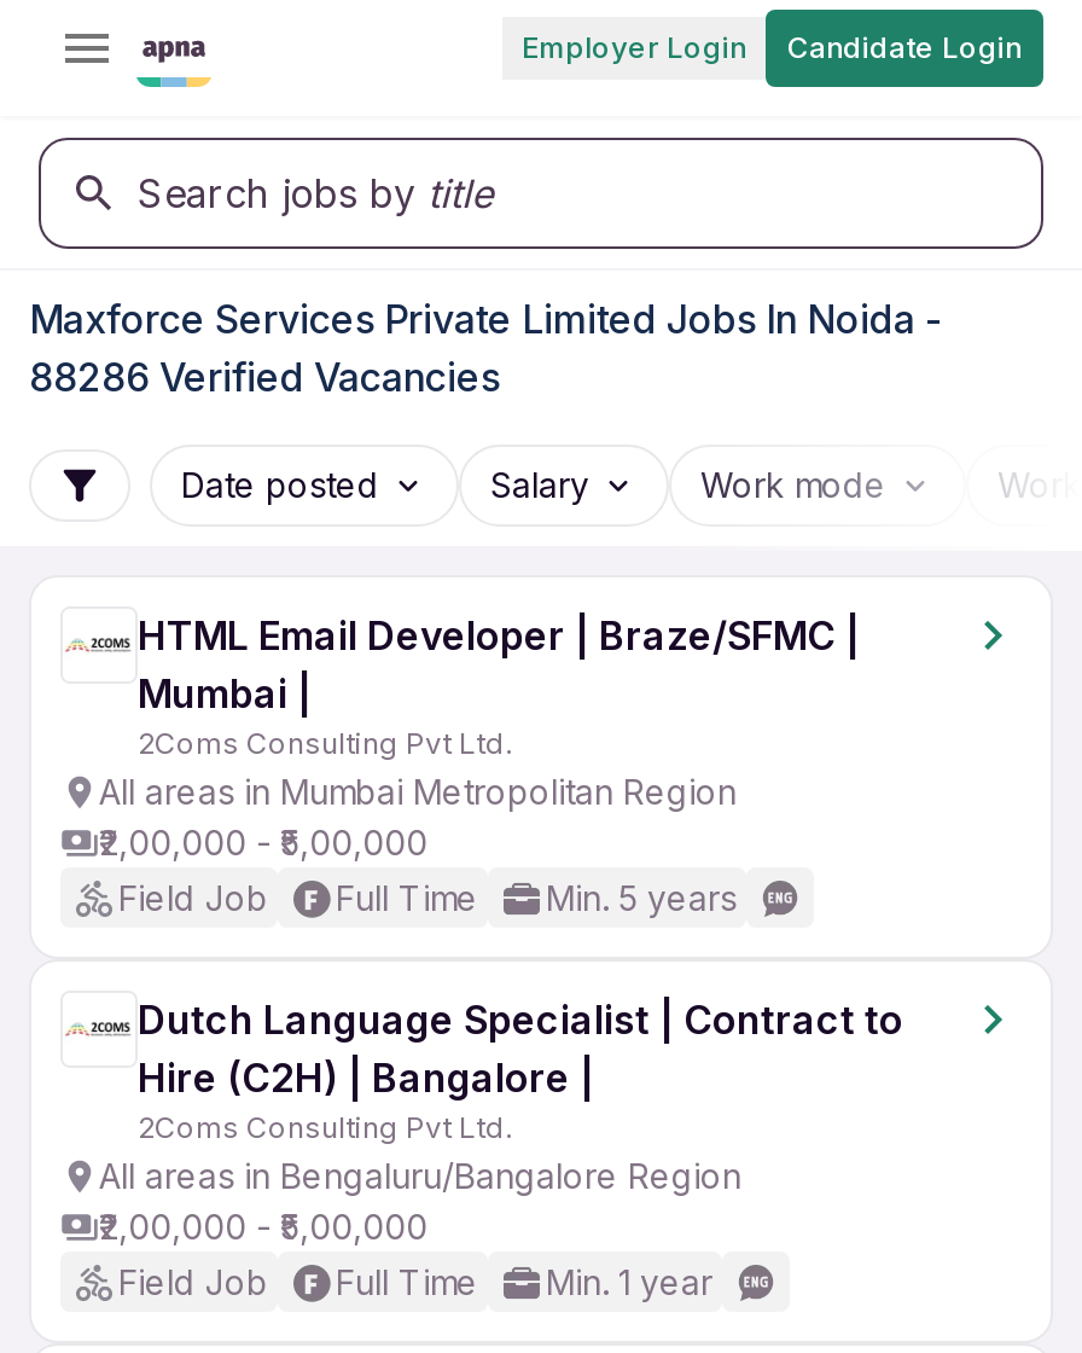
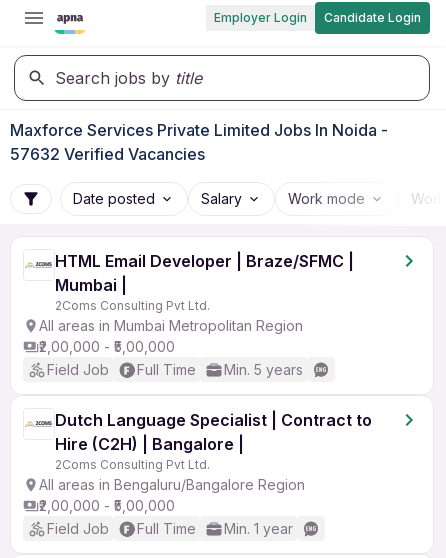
- 88286 Verified Vacancies
+ 57632 Verified Vacancies
